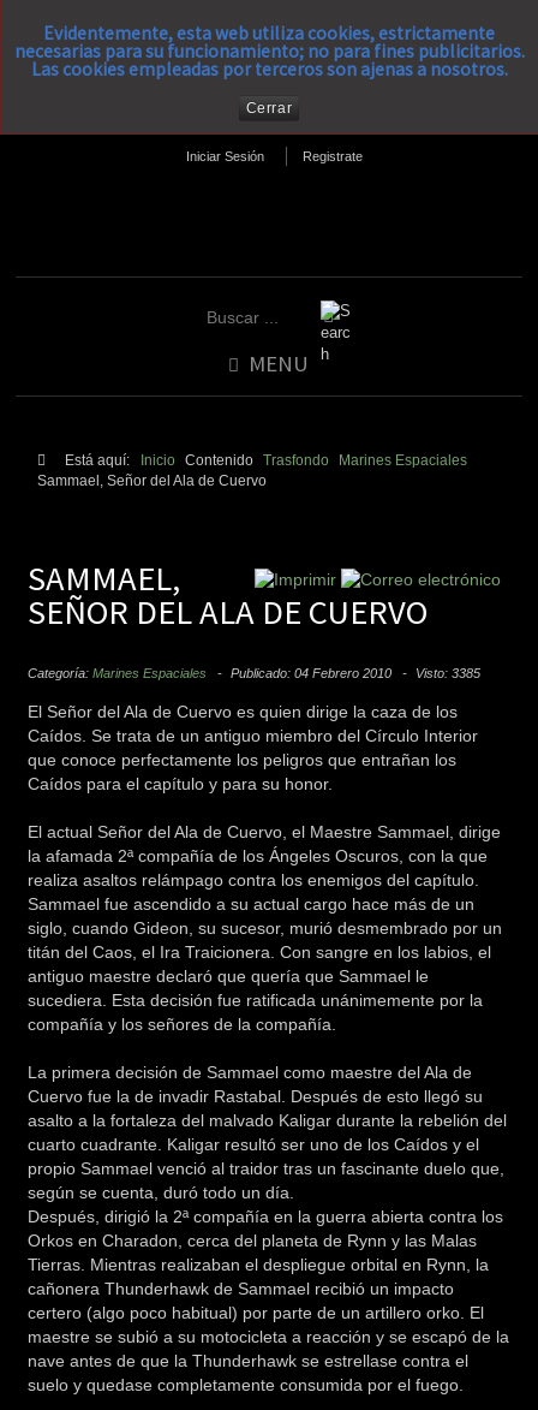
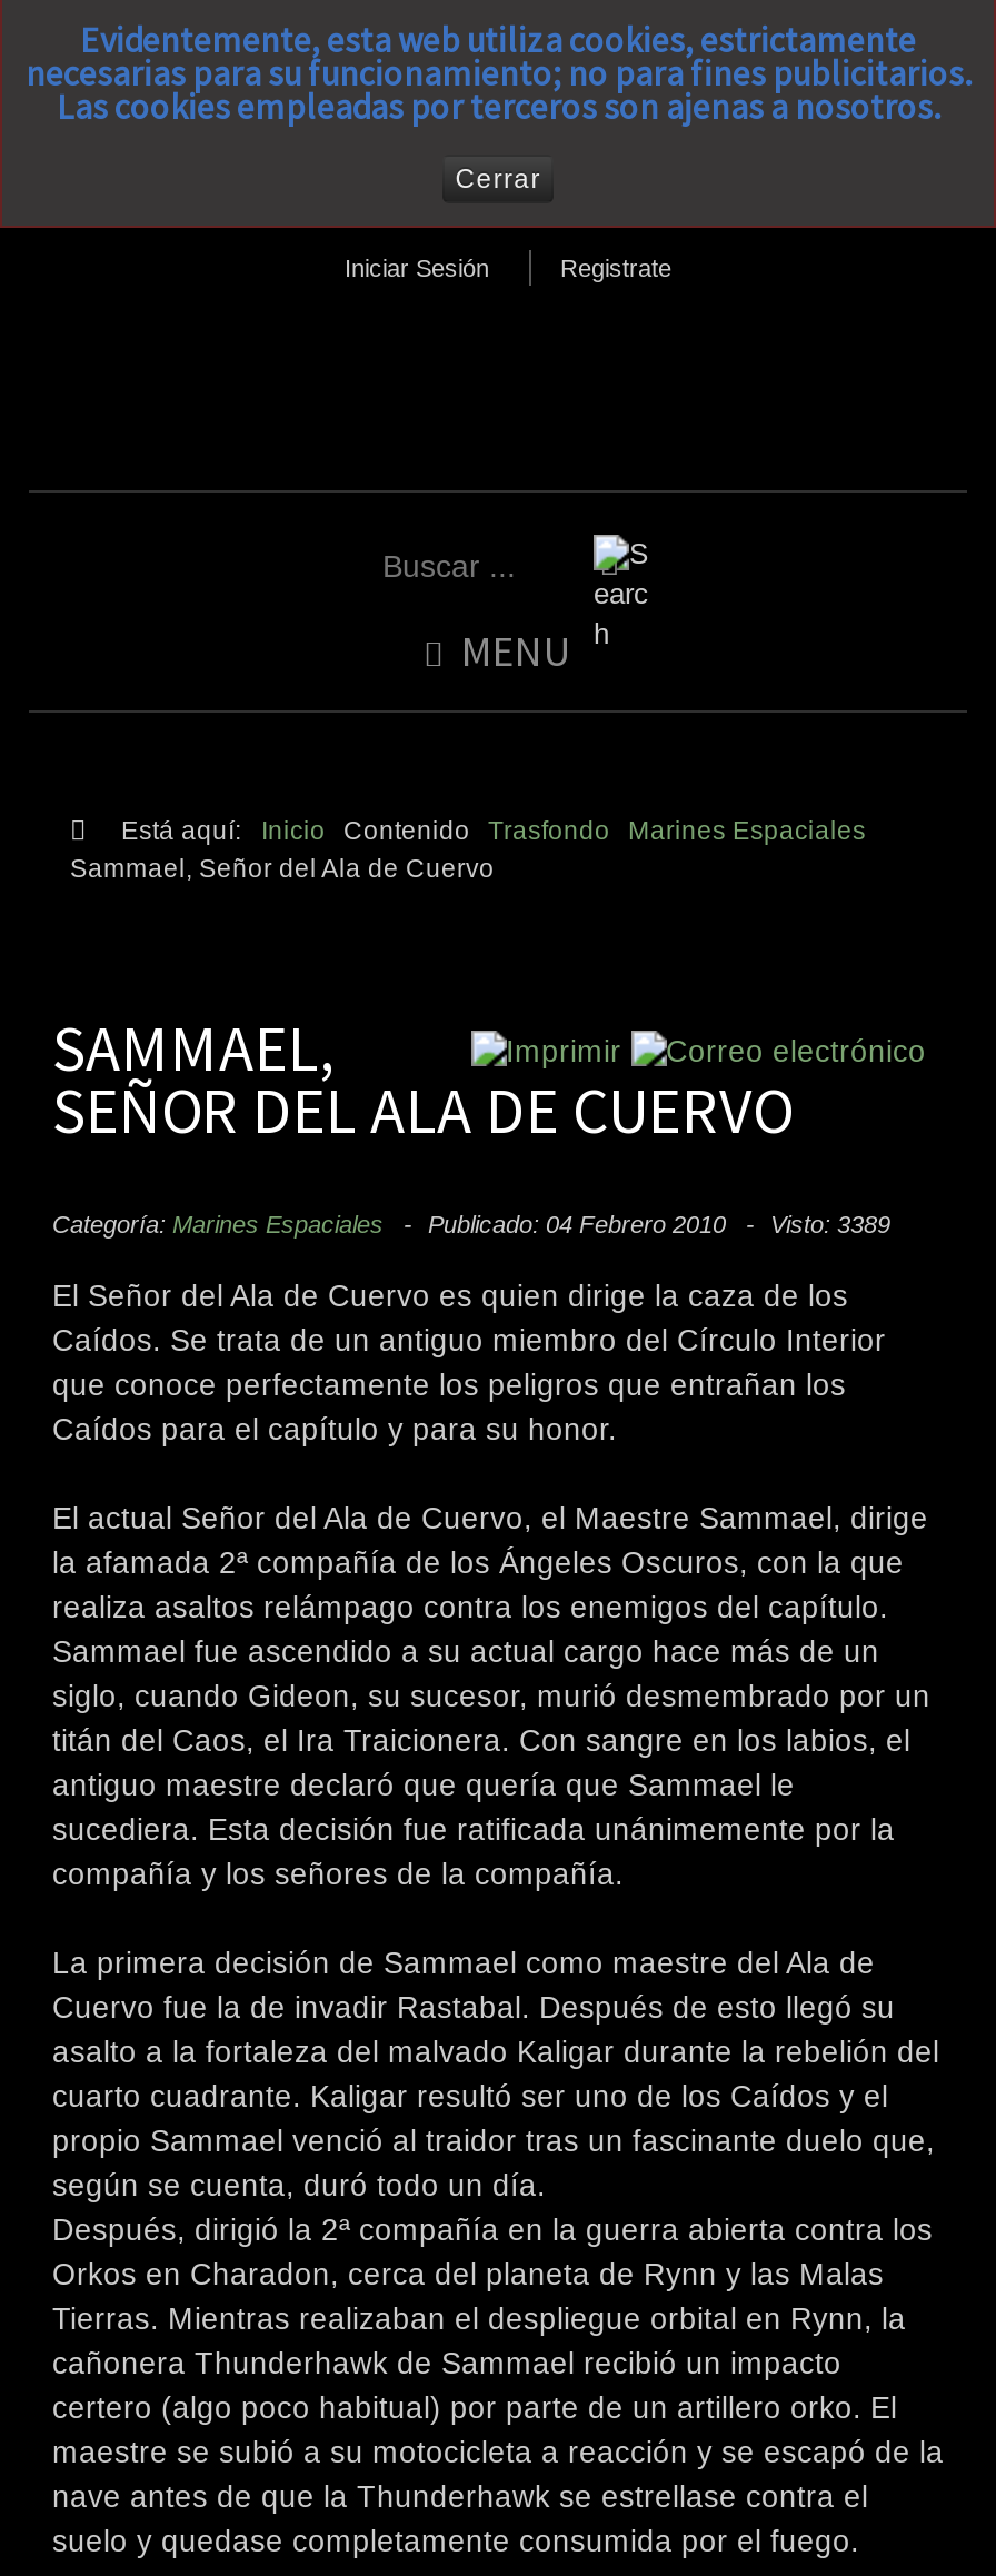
- Categoría: Marines Espaciales Publicado: 04 Febrero 2010 Visto: 3385
+ Categoría: Marines Espaciales Publicado: 04 Febrero 2010 Visto: 3389
